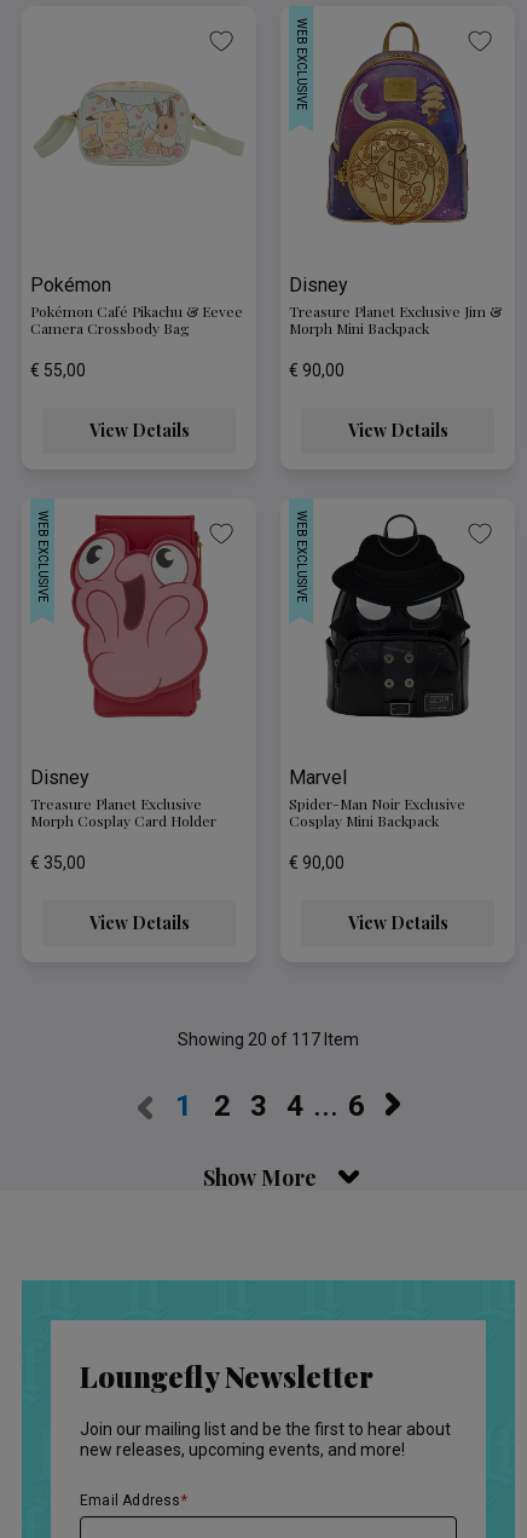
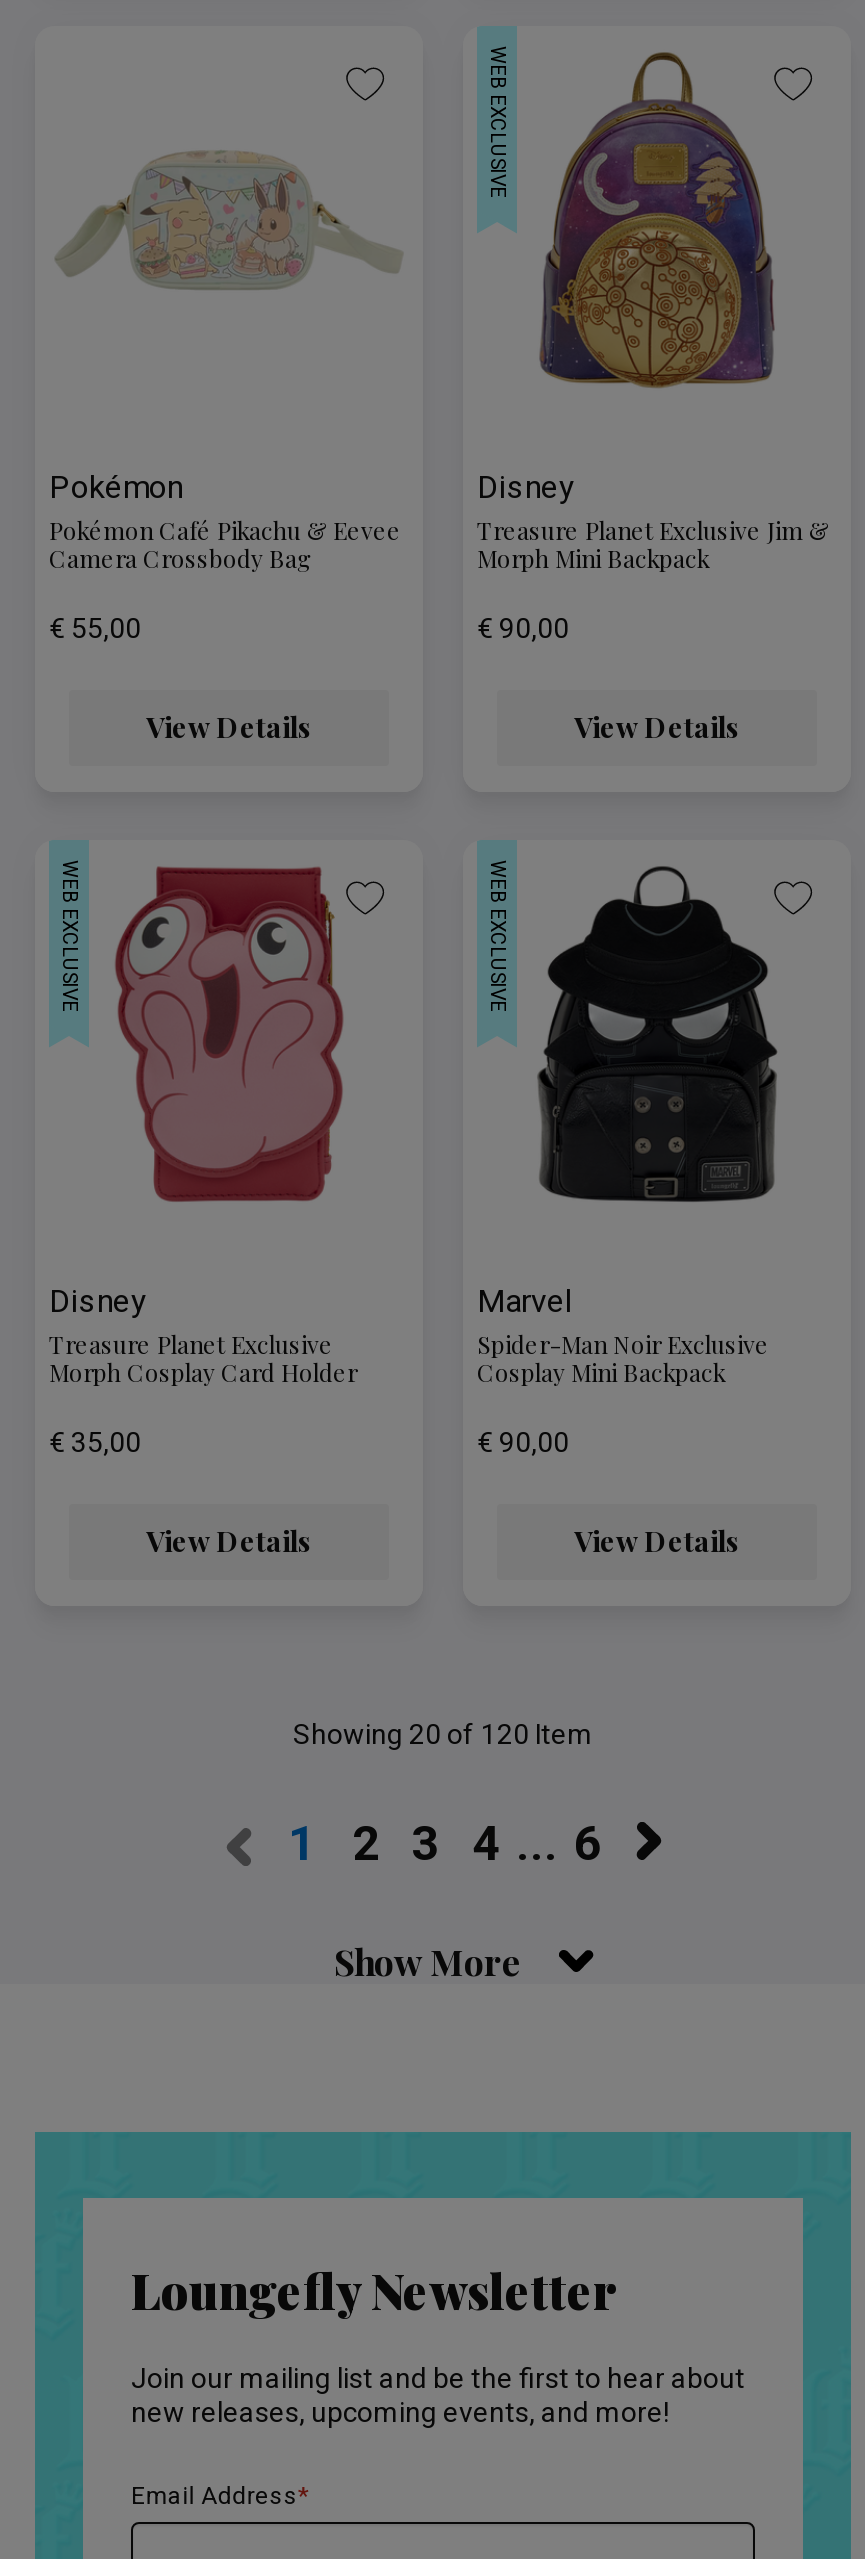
- Showing 20 of 117 Item
+ Showing 20 of 120 Item
